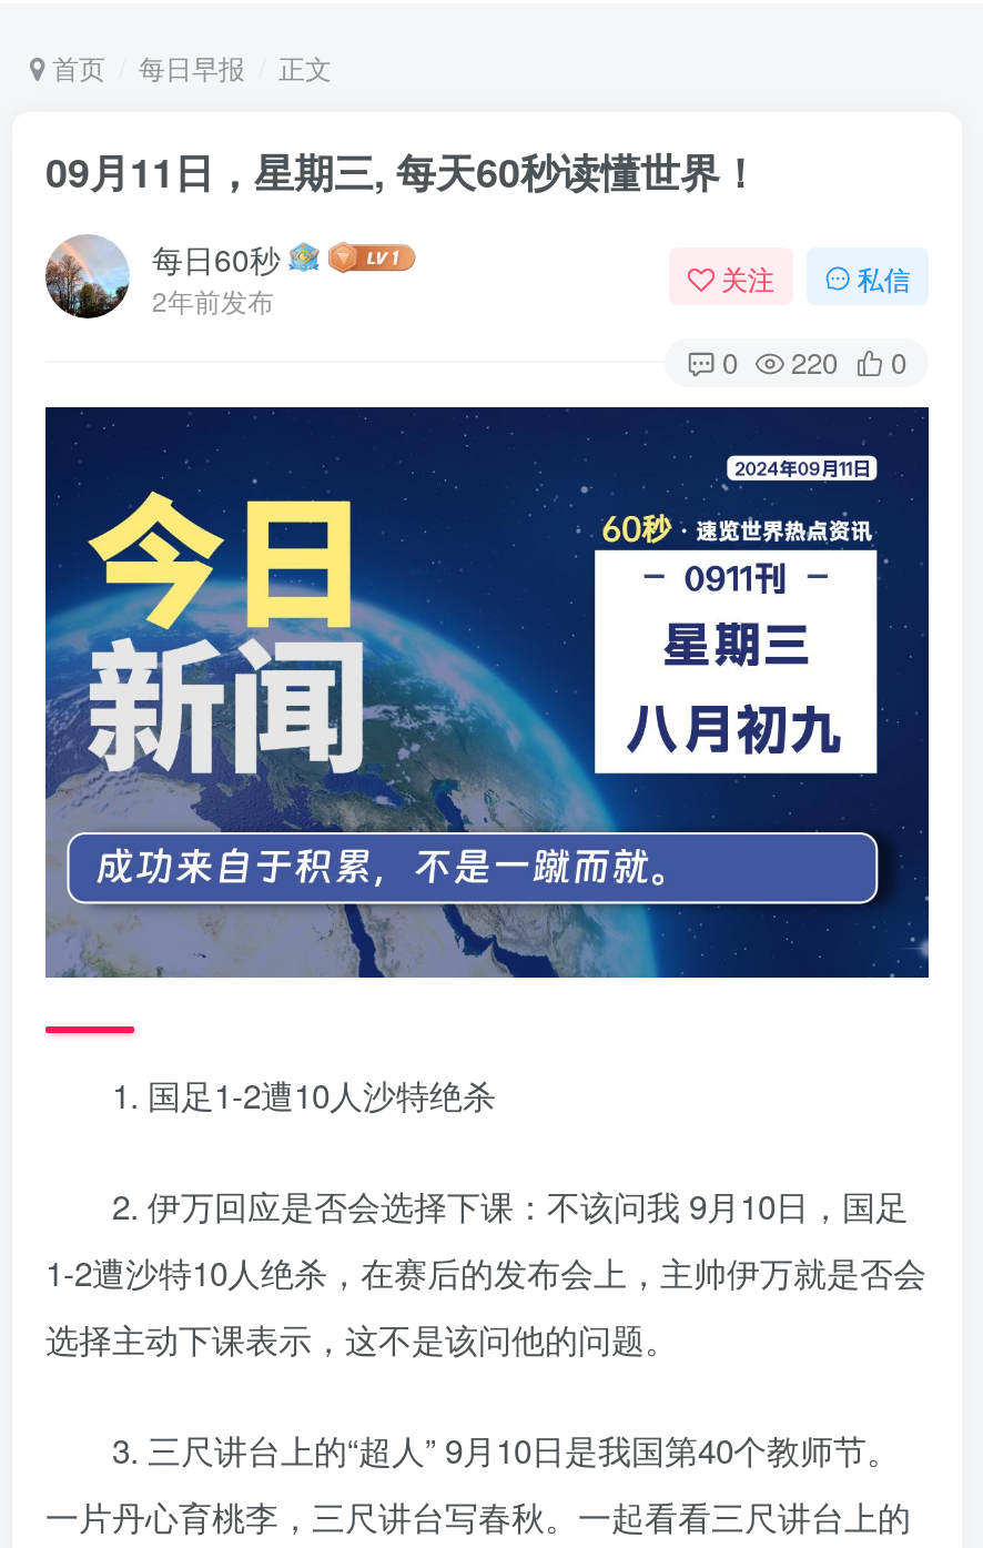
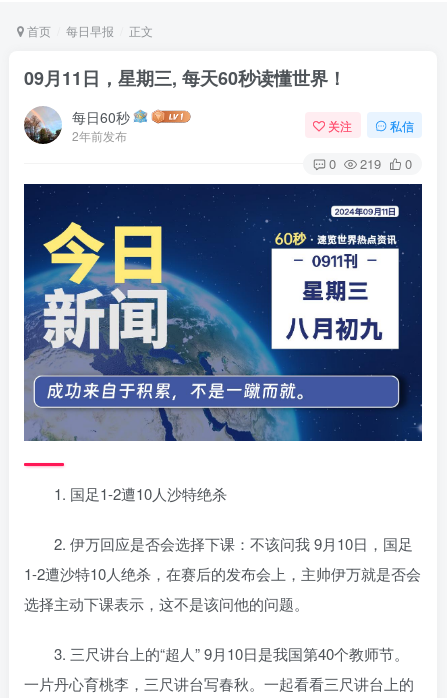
- 0 220 0
+ 0 219 0
